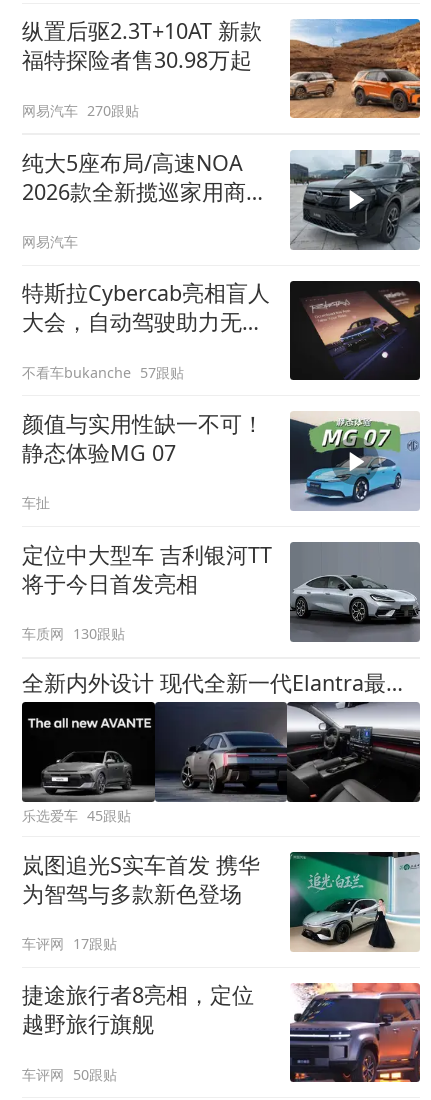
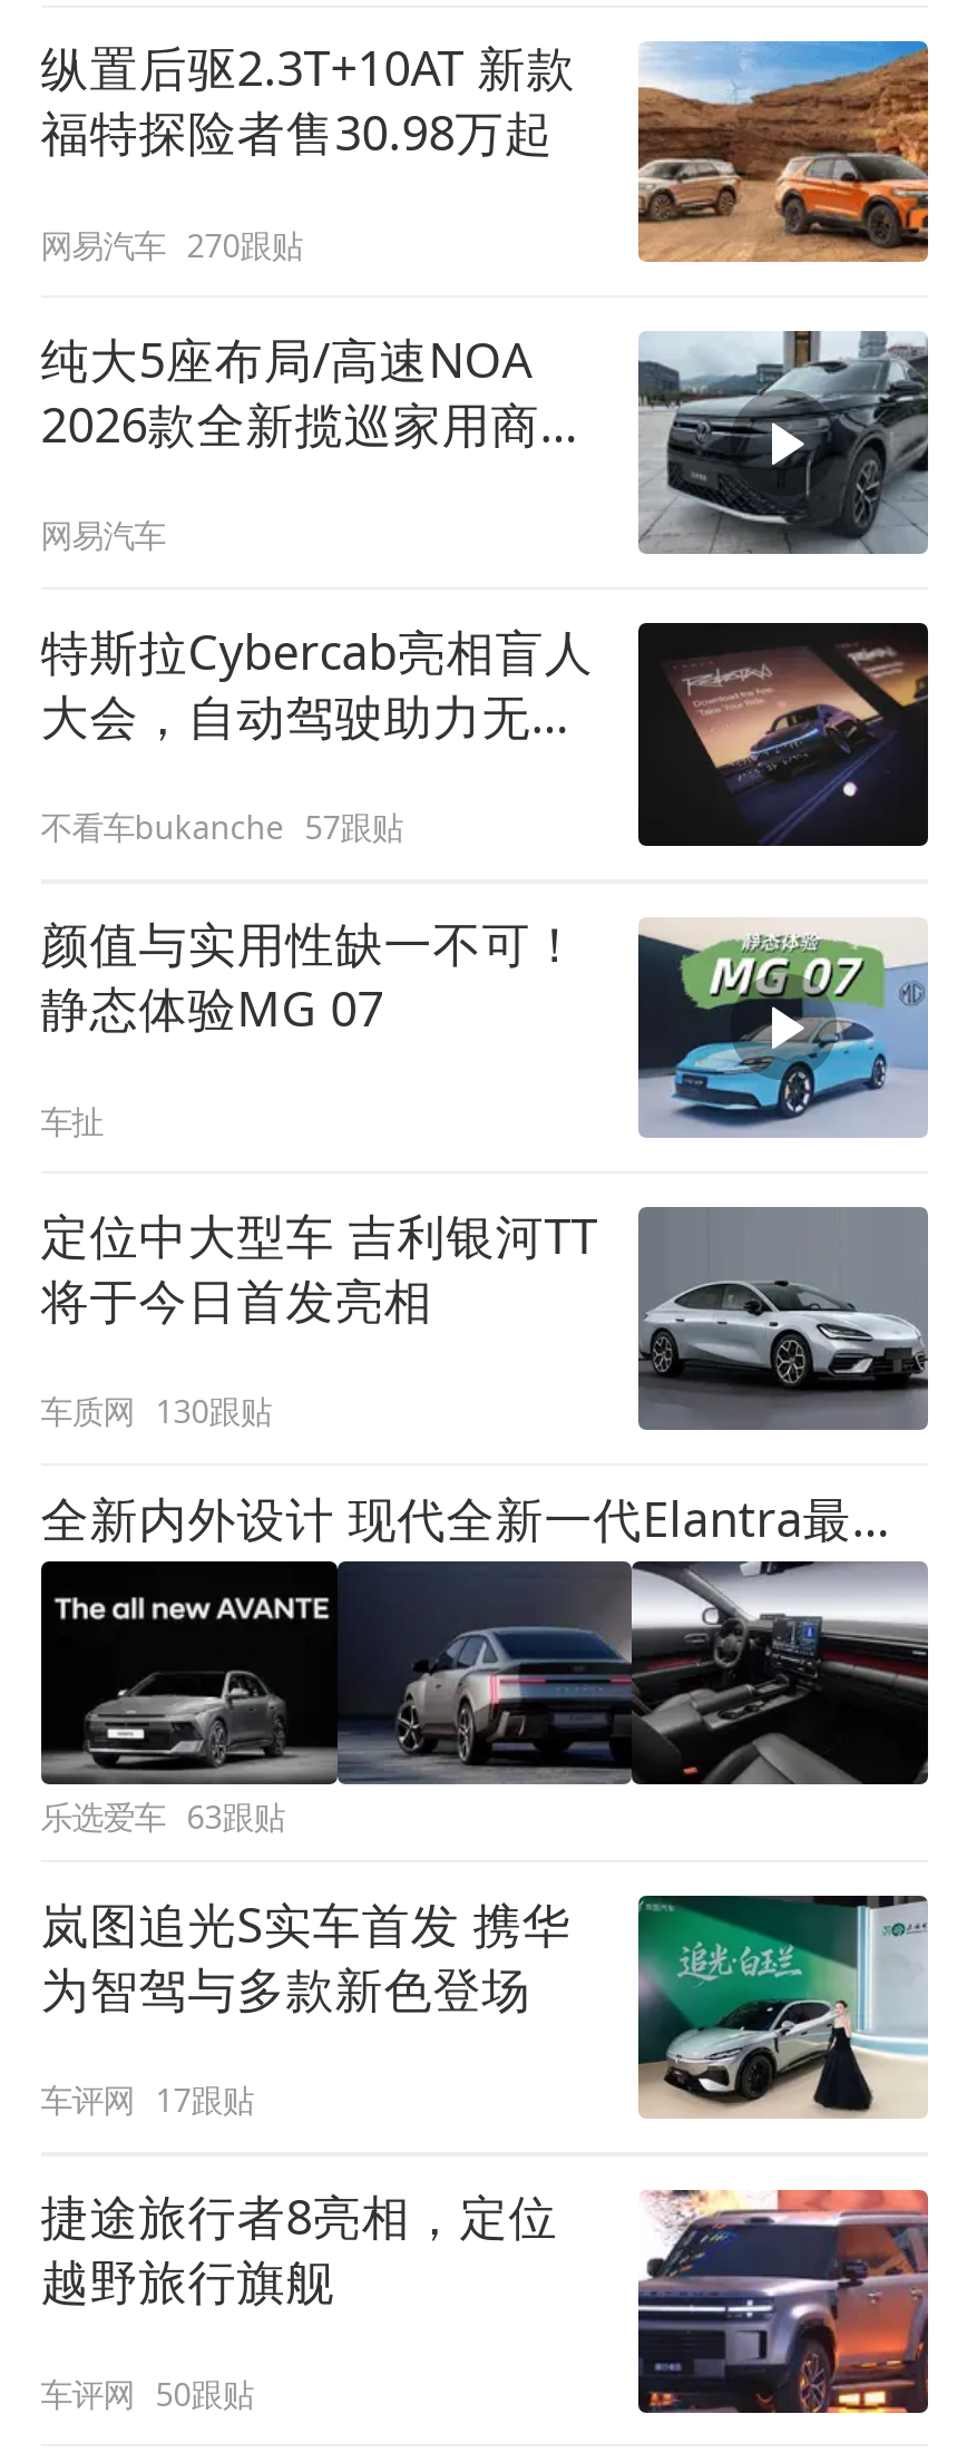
- 乐选爱车 45跟贴
+ 乐选爱车 63跟贴
